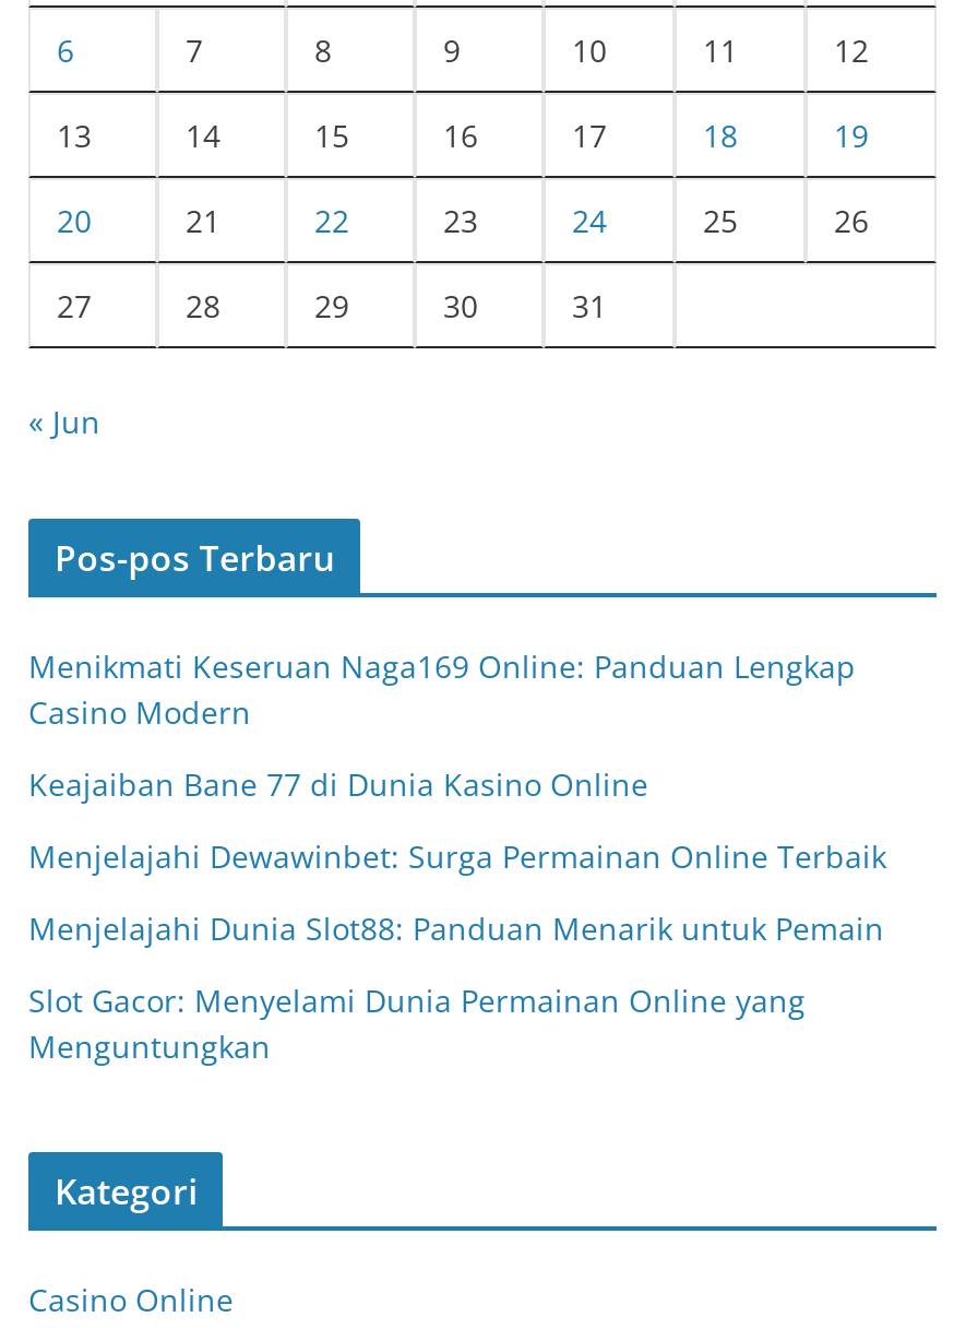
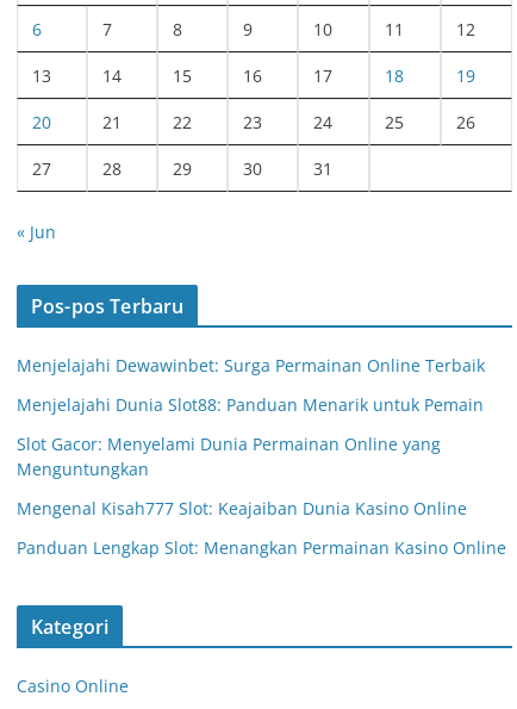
- Menikmati Keseruan Naga169 Online: Panduan Lengkap
- Casino Modern
- Keajaiban Bane 77 di Dunia Kasino Online

moved up: Menjelajahi Dewawinbet: Surga Permainan Online Terbaik | Menjelajahi Dunia Slot88: Panduan Menarik untuk Pemain | Slot Gacor: Menyelami Dunia Permainan Online yang | Menguntungkan

+ Mengenal Kisah777 Slot: Keajaiban Dunia Kasino Online
+ Panduan Lengkap Slot: Menangkan Permainan Kasino Online
